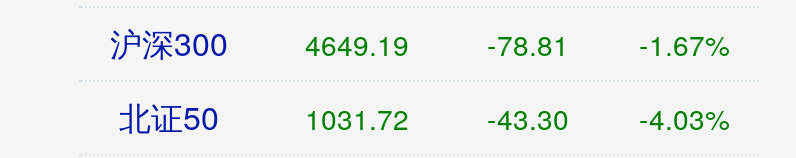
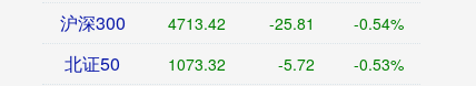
- 4649.19
+ 4713.42

- -78.81
+ -25.81

- -1.67%
+ -0.54%

- 1031.72
+ 1073.32

- -43.30
+ -5.72

- -4.03%
+ -0.53%
